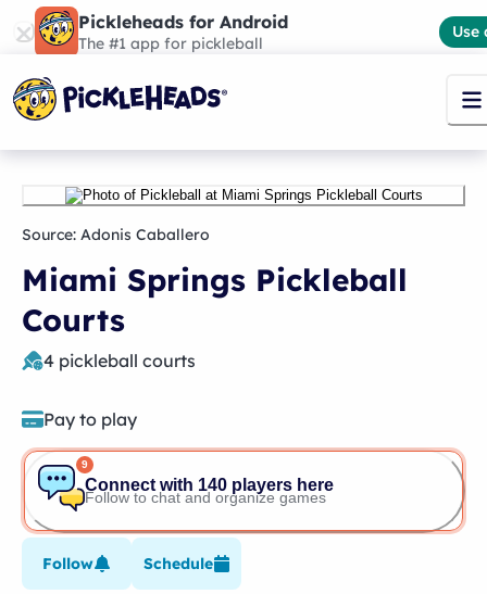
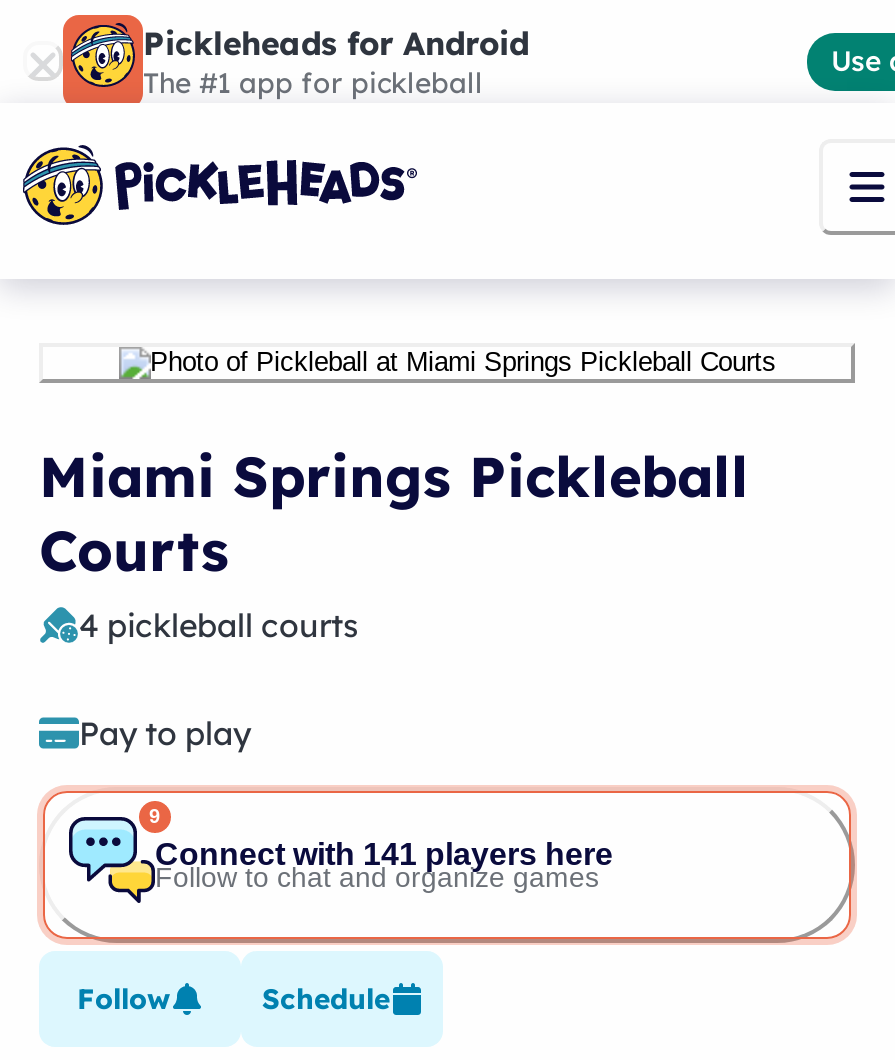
- Source: Adonis Caballero

- Connect with 140 players here
+ Connect with 141 players here
